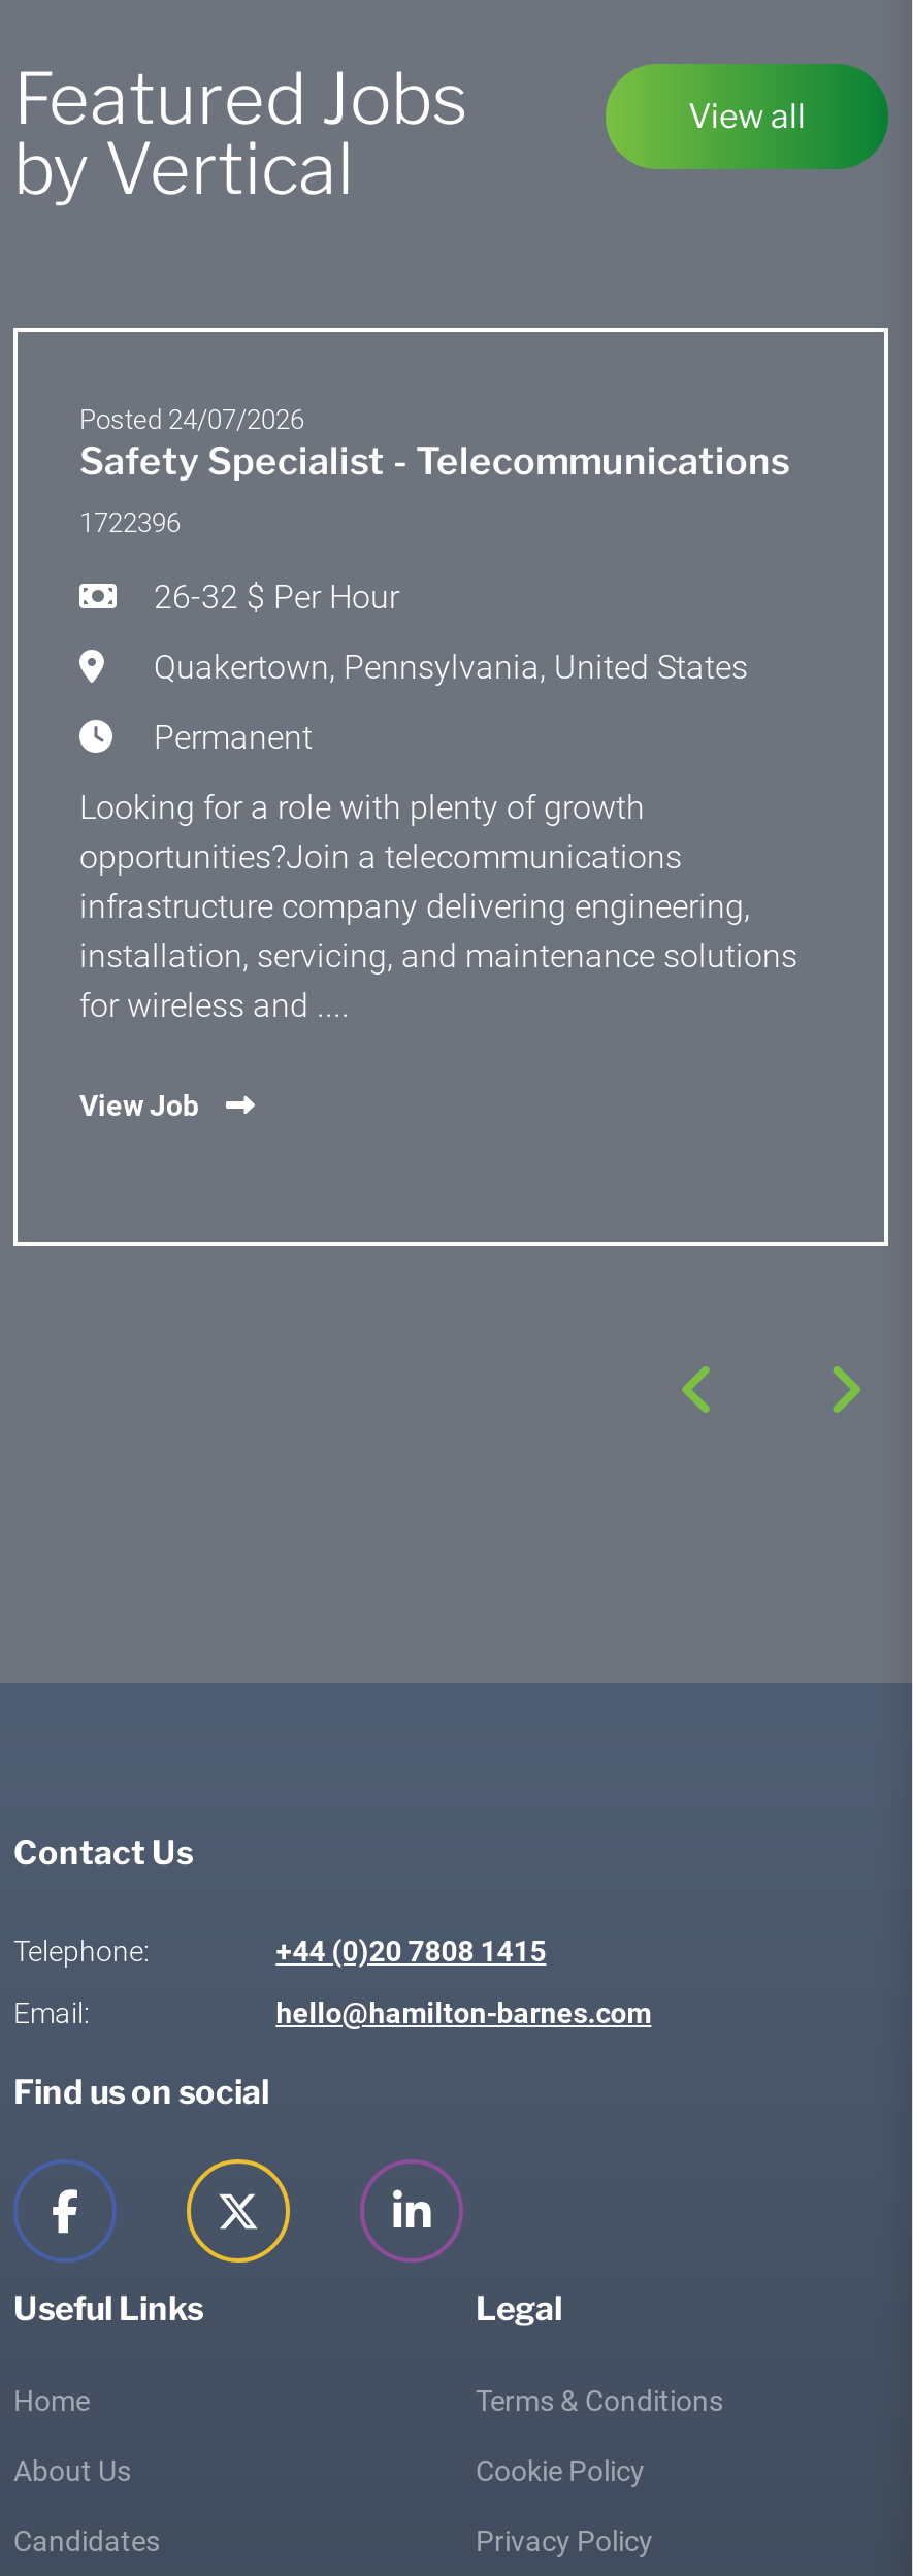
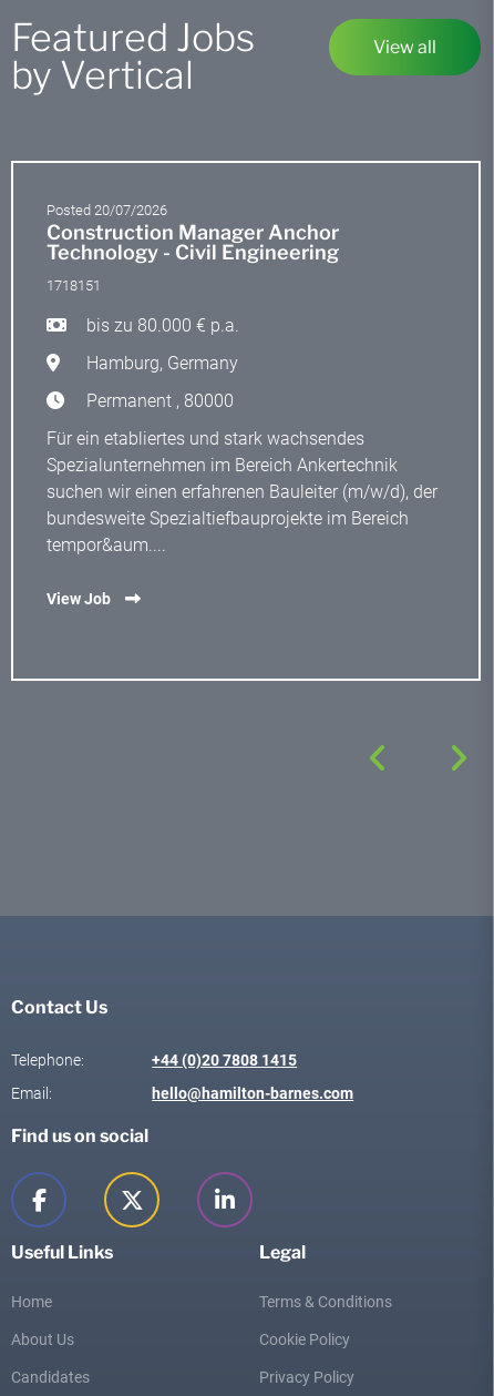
- Posted 24/07/2026
- Safety Specialist - Telecommunications
+ Posted 20/07/2026
+ Construction Manager Anchor
+ Technology - Civil Engineering

- 1722396
+ 1718151

- 26-32 $ Per Hour
+ bis zu 80.000 € p.a.

- Quakertown, Pennsylvania, United States
+ Hamburg, Germany

- Permanent
+ Permanent , 80000

- Looking for a role with plenty of growth
- opportunities?Join a telecommunications
- infrastructure company delivering engineering,
- installation, servicing, and maintenance solutions
- for wireless and ....
+ Für ein etabliertes und stark wachsendes
+ Spezialunternehmen im Bereich Ankertechnik
+ suchen wir einen erfahrenen Bauleiter (m/w/d), der
+ bundesweite Spezialtiefbauprojekte im Bereich
+ tempor&aum....
